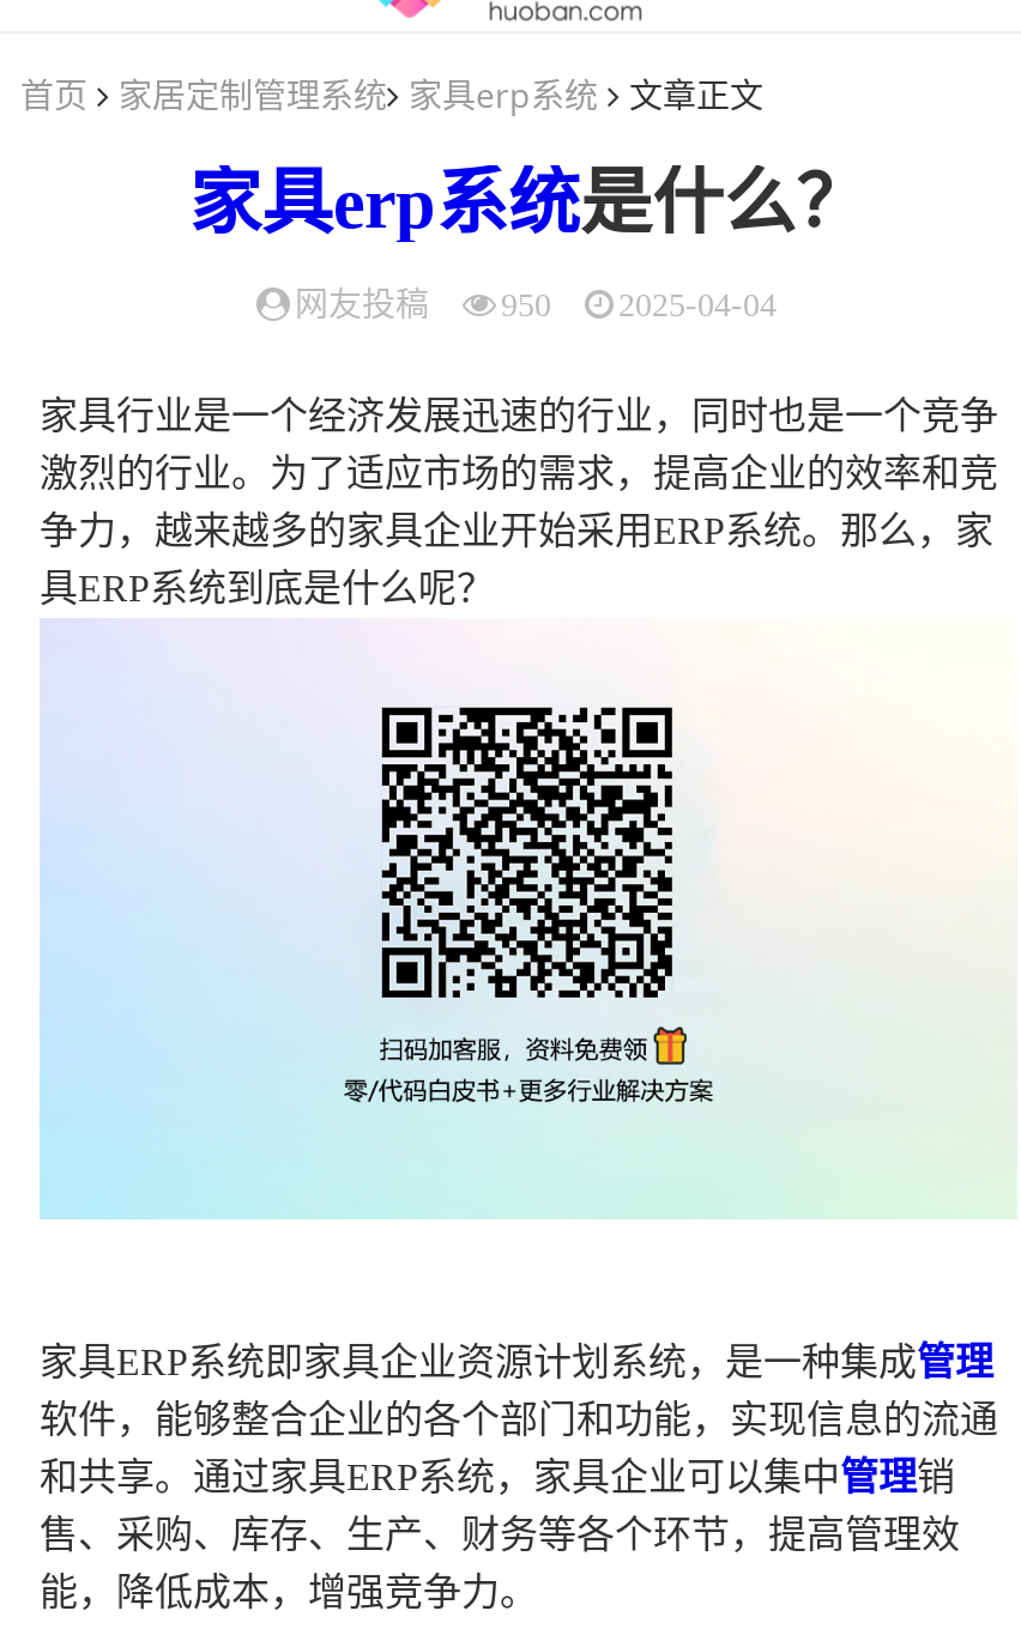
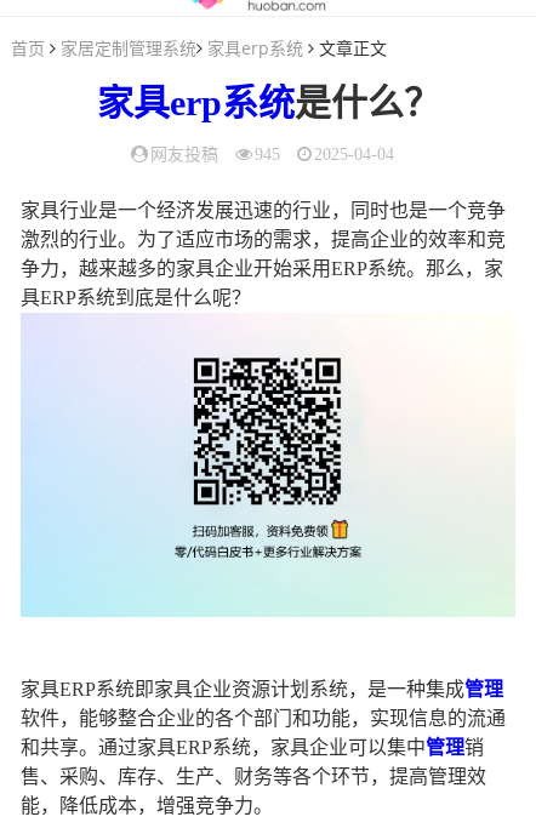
- 网友投稿 950 2025-04-04
+ 网友投稿 945 2025-04-04
